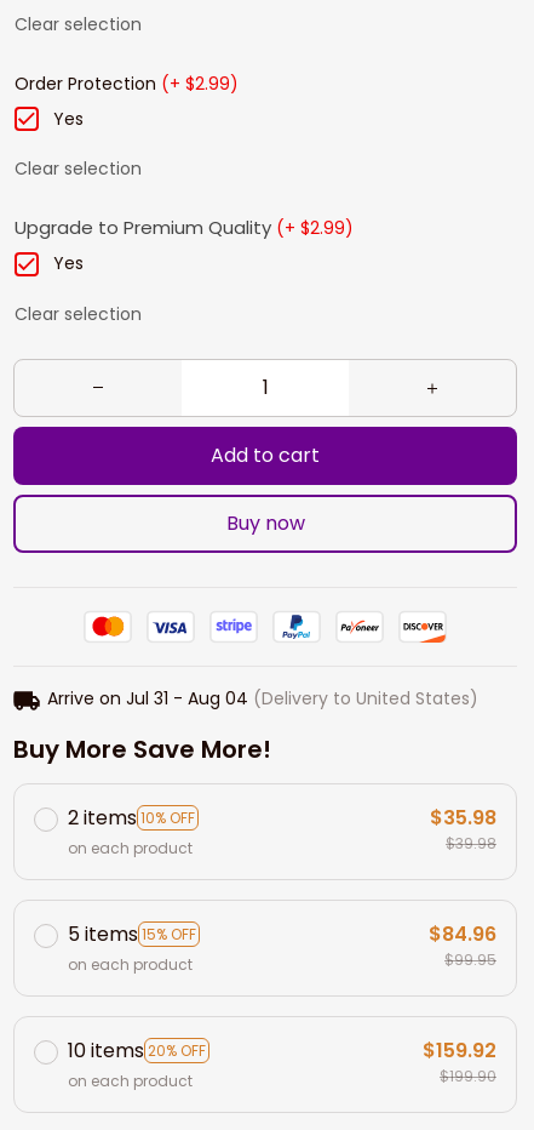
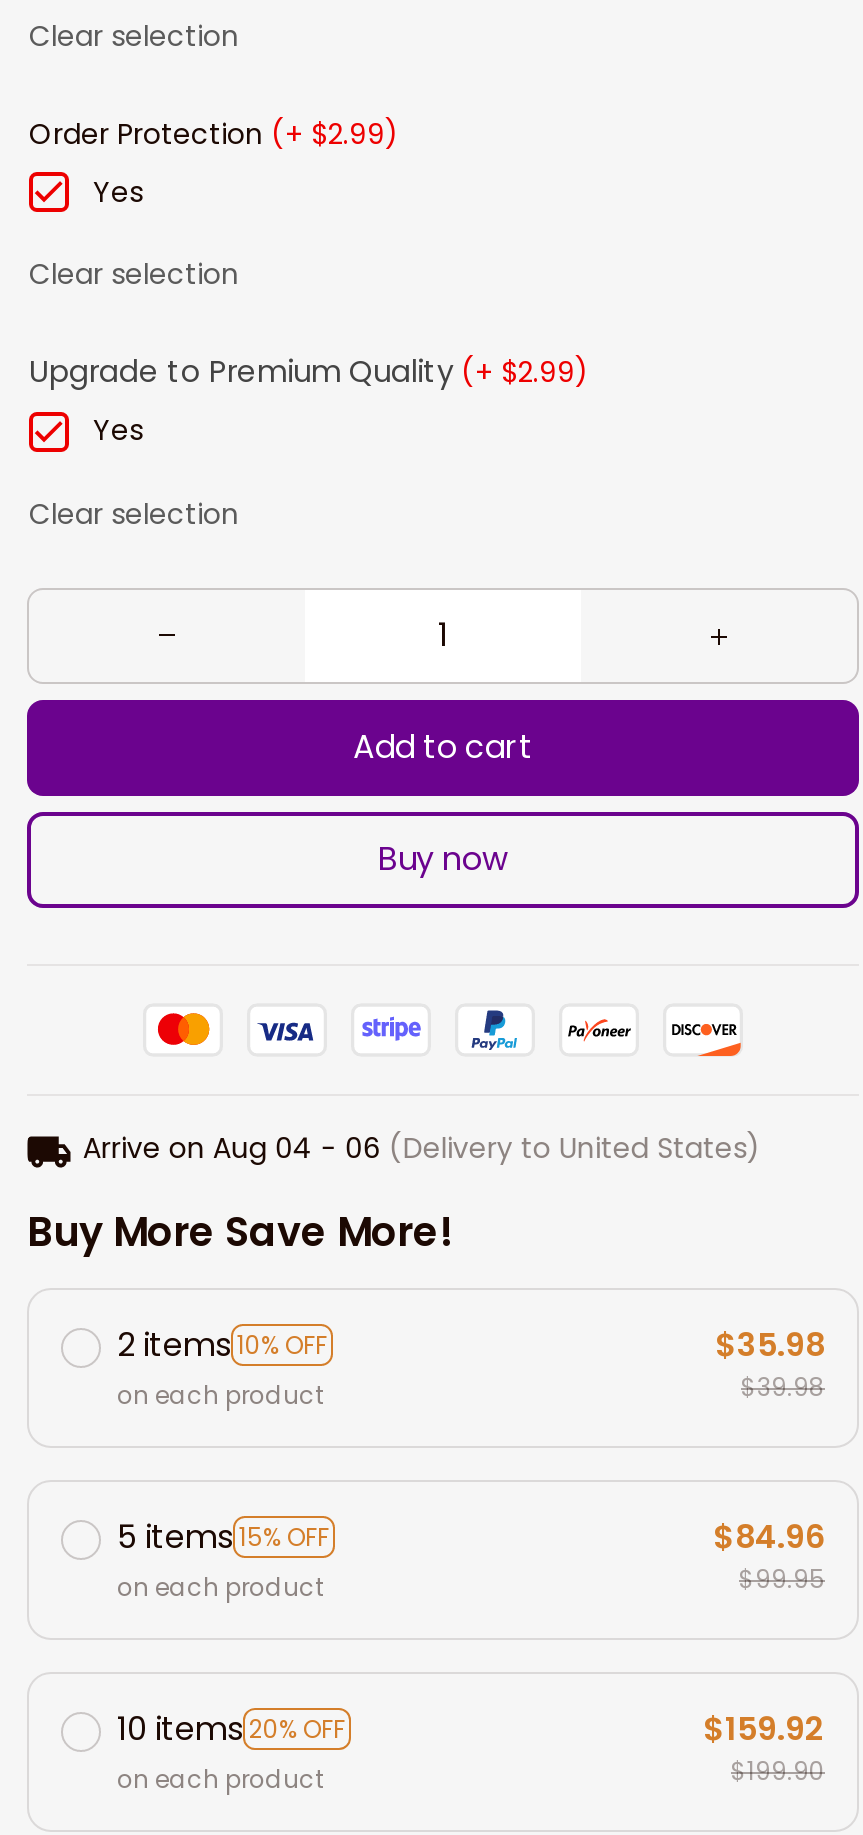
- Arrive on Jul 31 - Aug 04 (Delivery to United States)
+ Arrive on Aug 04 - 06 (Delivery to United States)
